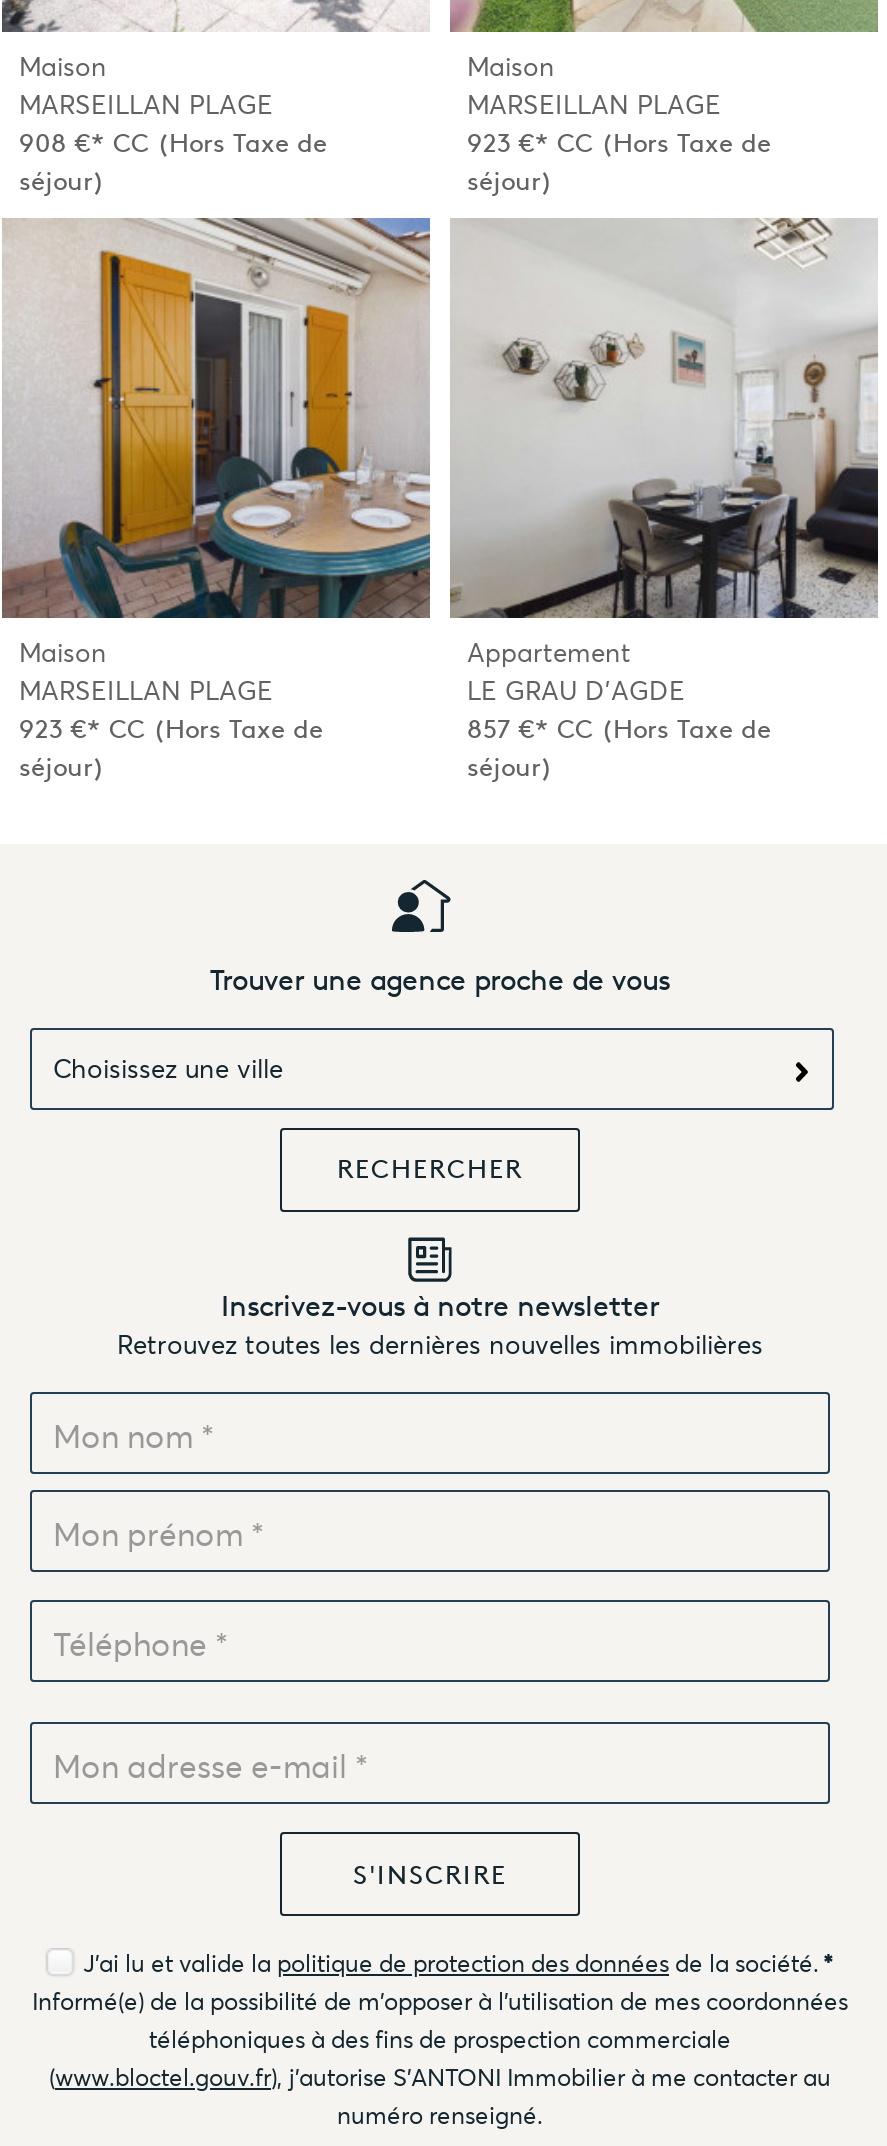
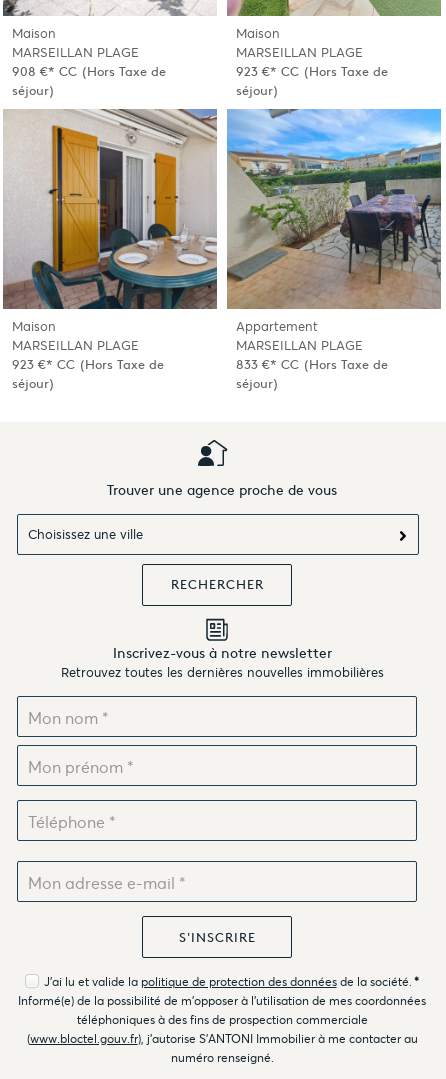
- [image]
- LE GRAU D'AGDE
- 857 €* CC (Hors Taxe de
+ [image]
+ MARSEILLAN PLAGE
+ 833 €* CC (Hors Taxe de
